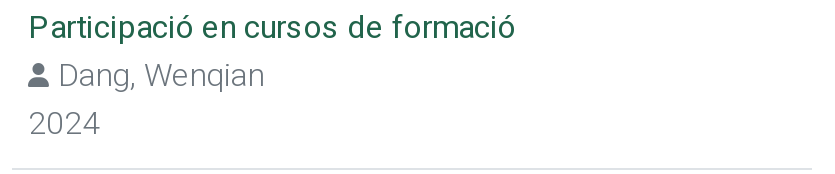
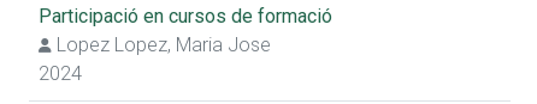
- Dang, Wenqian
+ Lopez Lopez, Maria Jose
